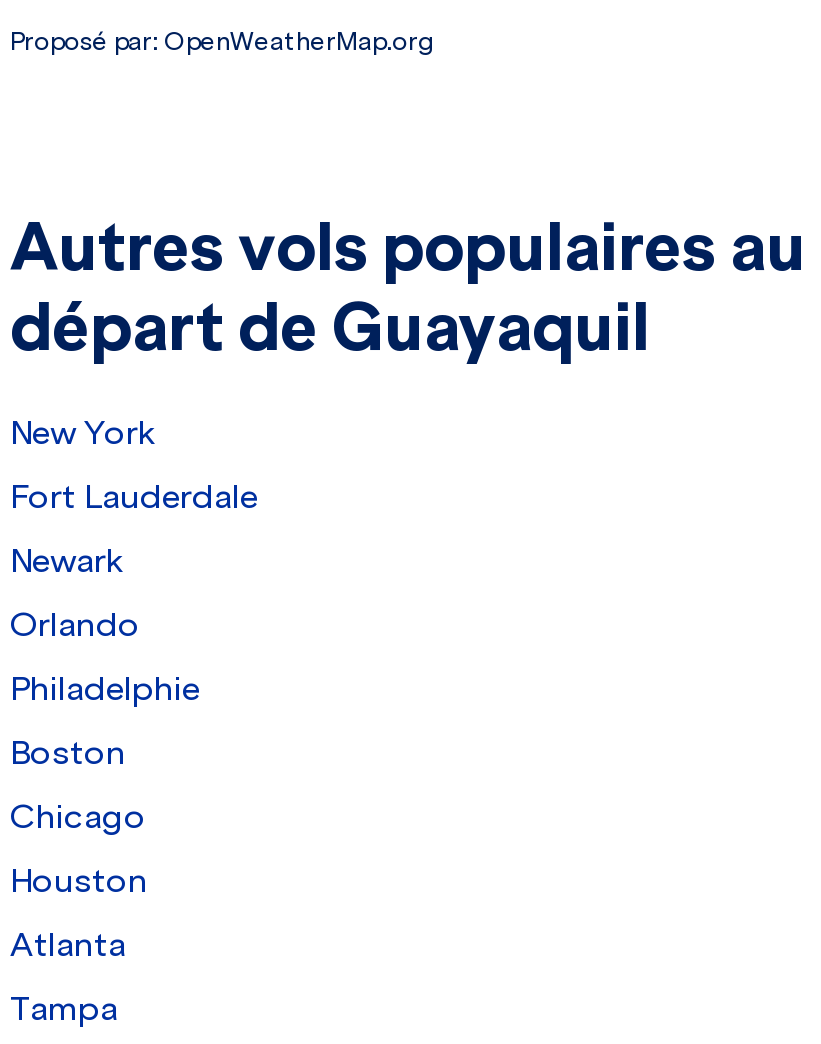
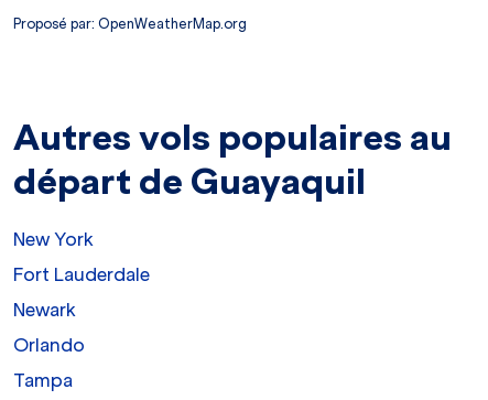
- Philadelphie
- Boston
- Chicago
- Houston
- Atlanta
